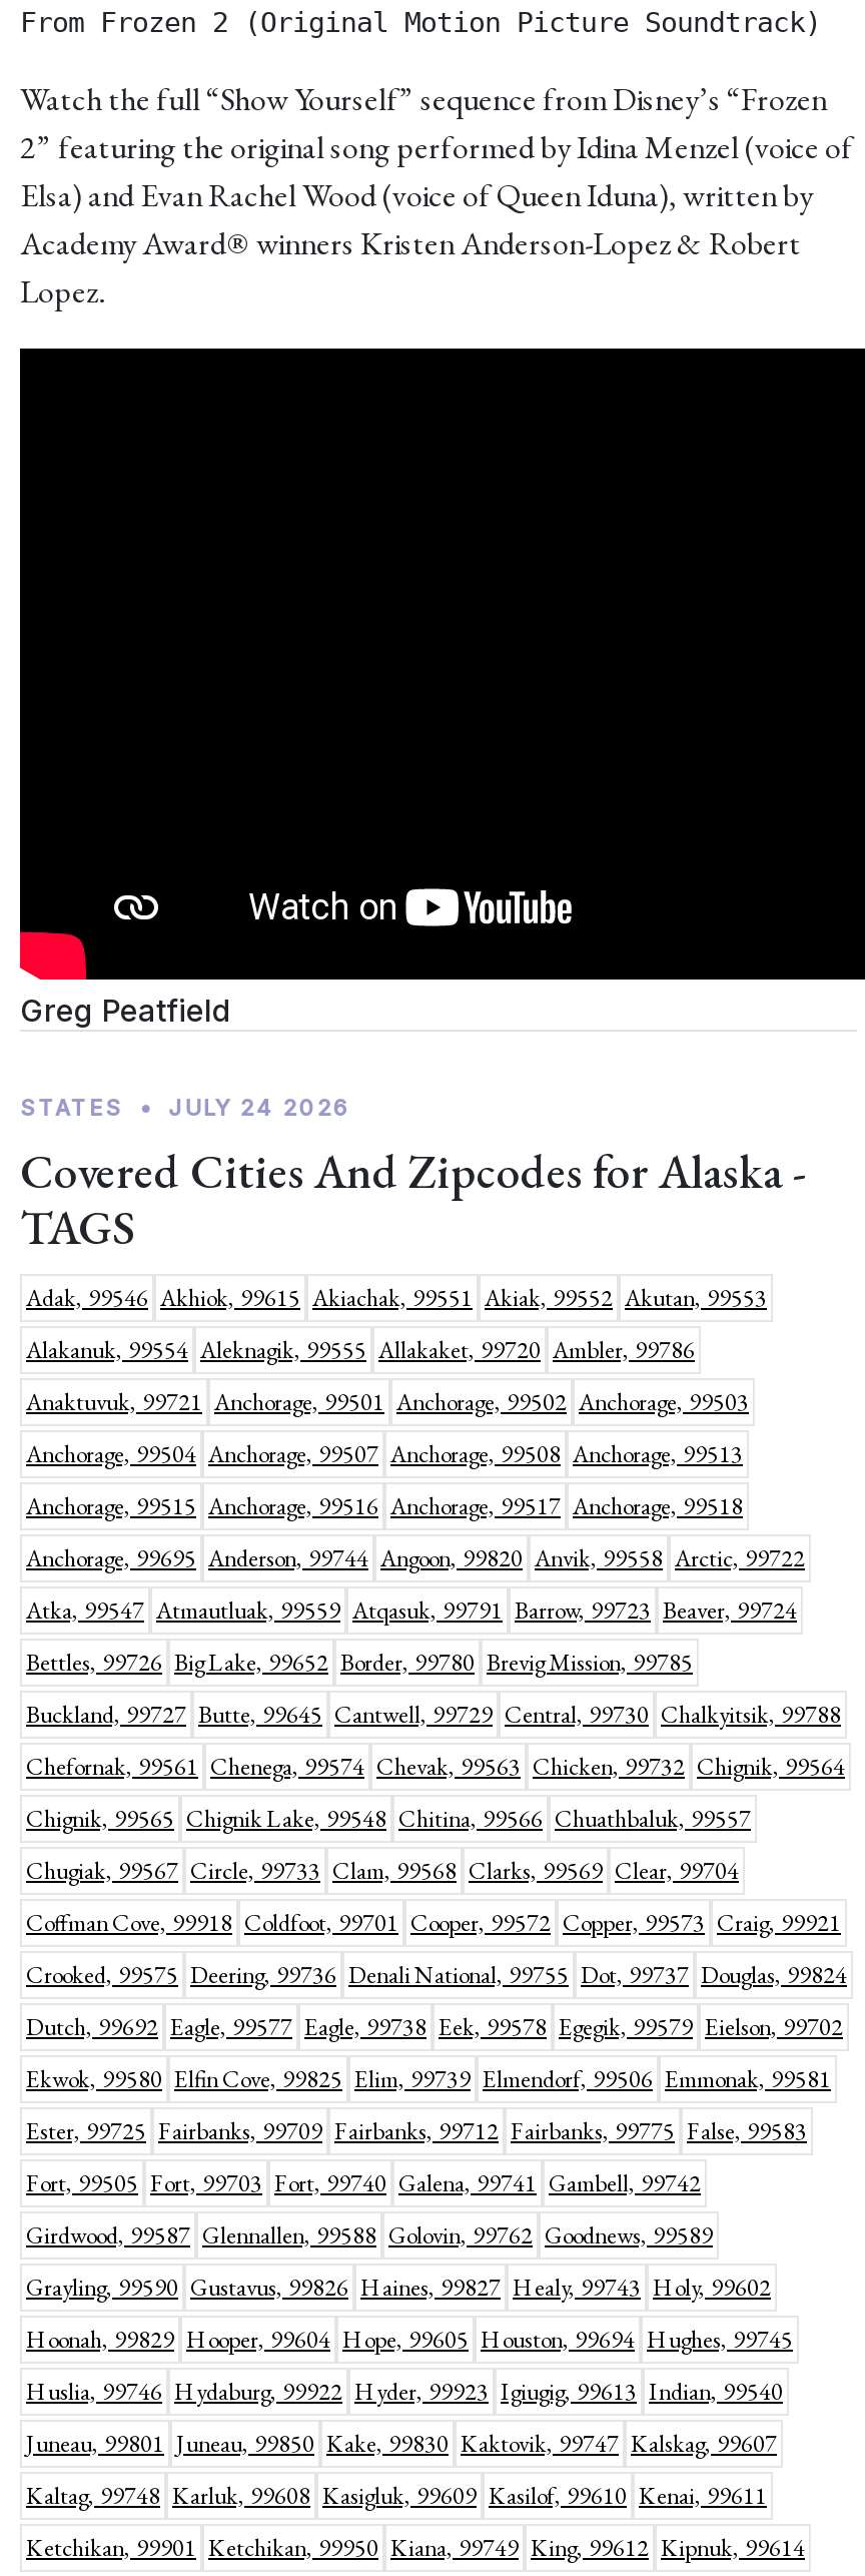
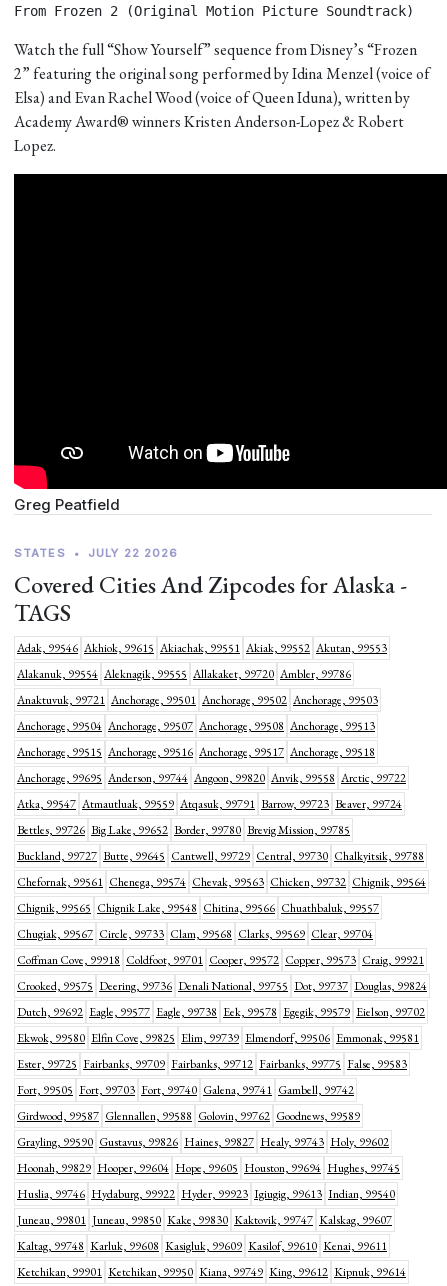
- STATES • JULY 24 2026
+ STATES • JULY 22 2026
